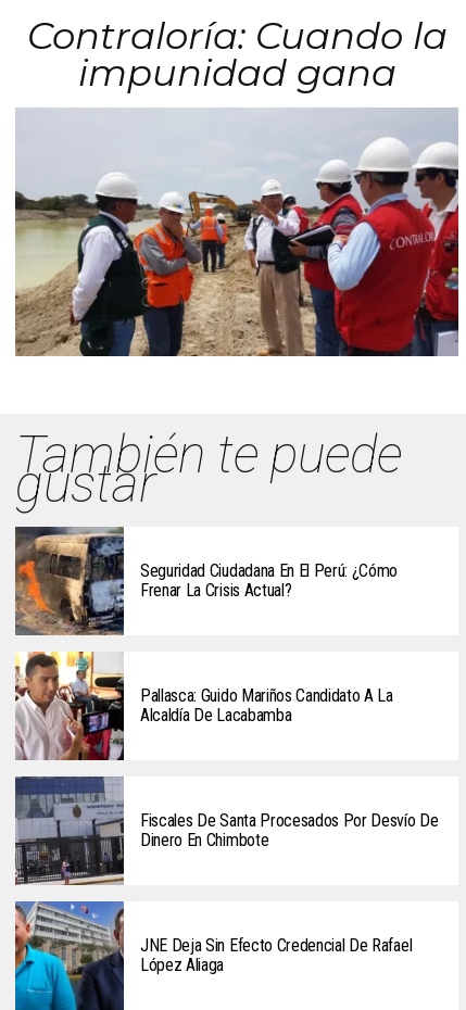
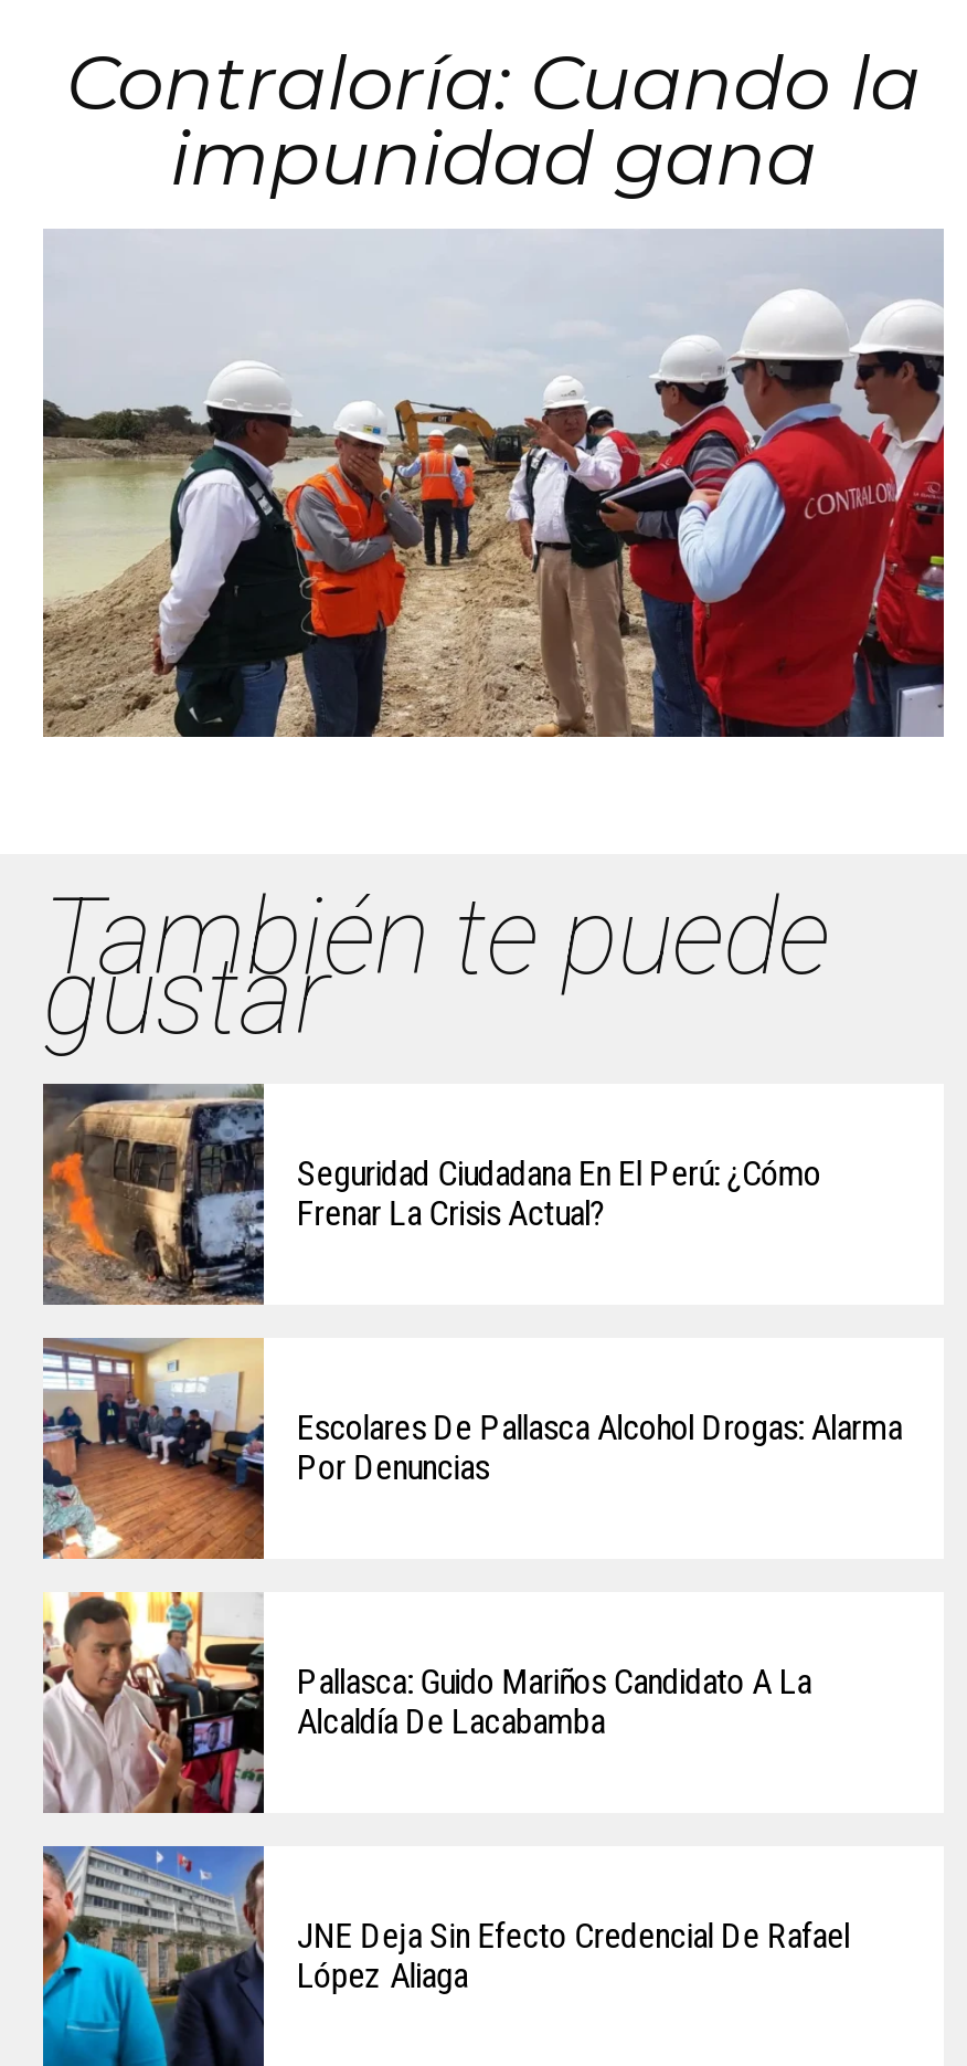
+ [image]
+ Escolares De Pallasca Alcohol Drogas: Alarma
+ Por Denuncias

moved down: [image] | Pallasca: Guido Mariños Candidato A La | Alcaldía De Lacabamba

- [image]
- Fiscales De Santa Procesados Por Desvío De
- Dinero En Chimbote
